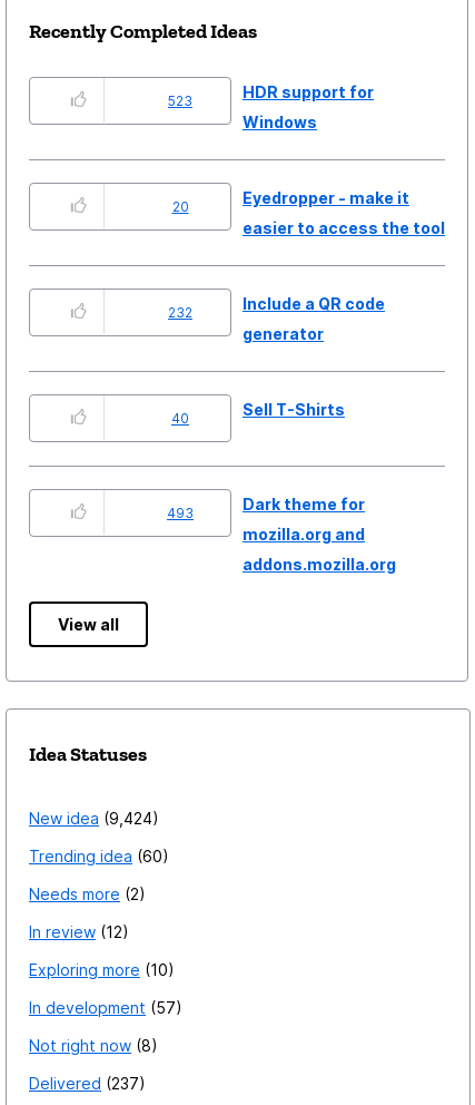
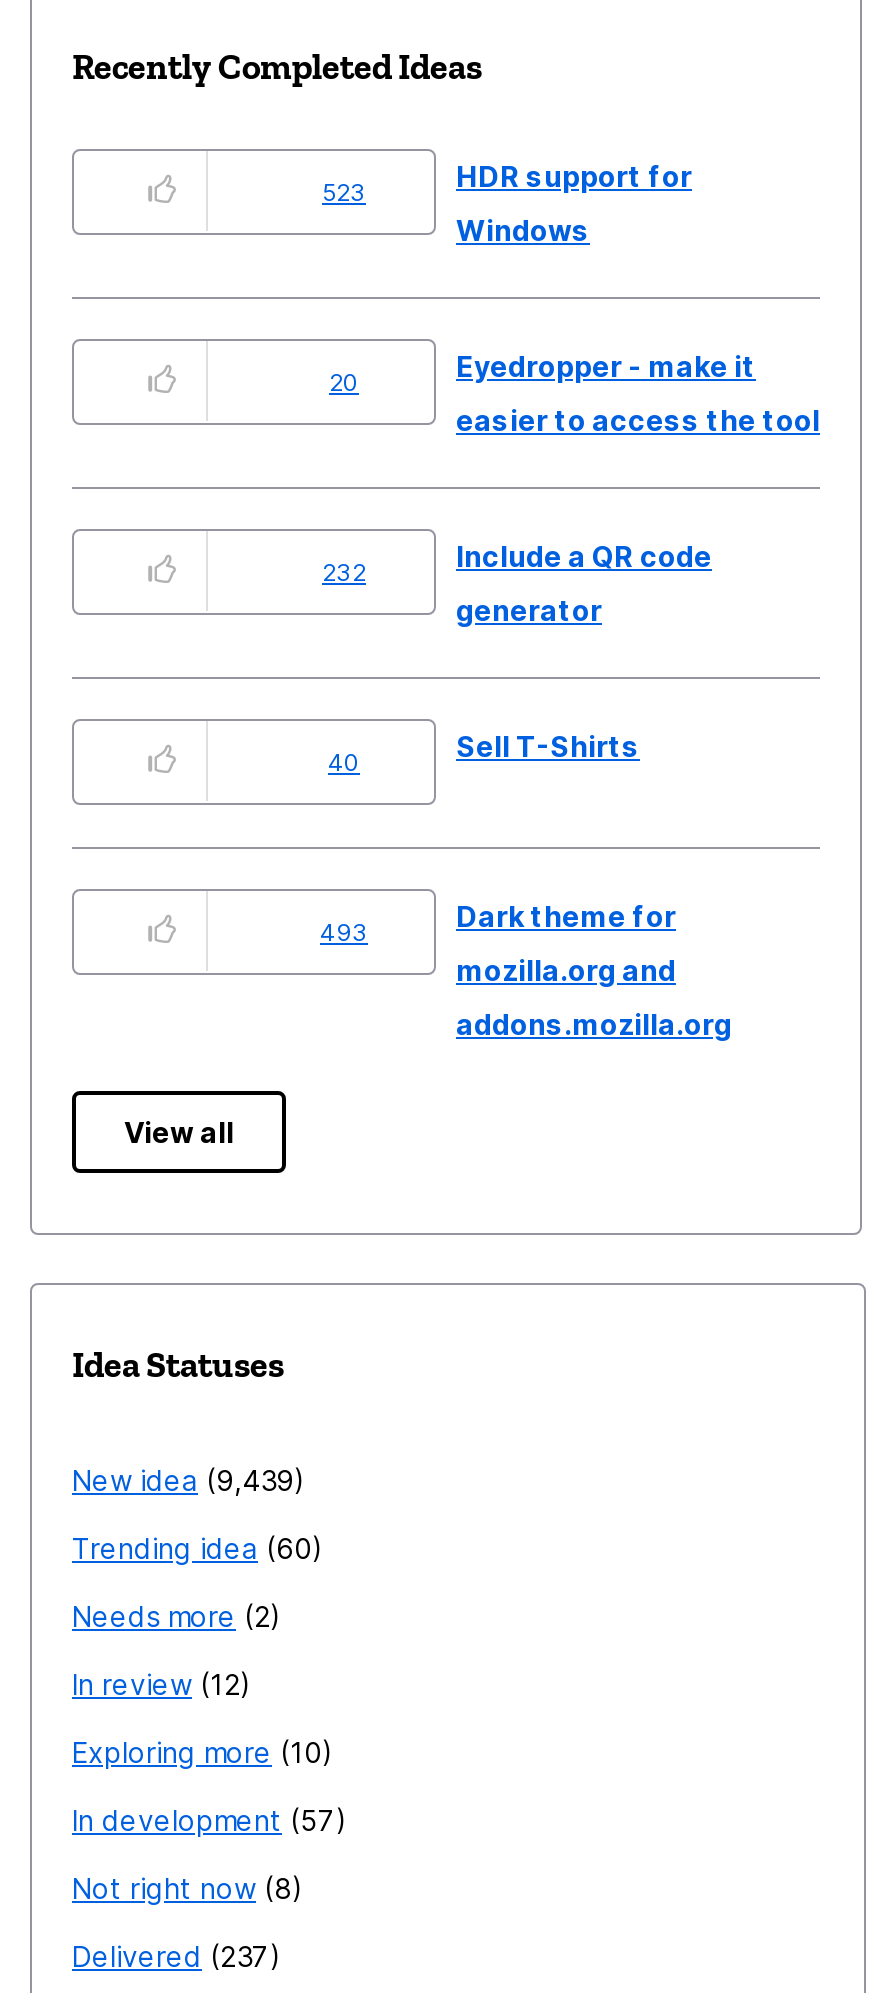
- New idea 9,424
+ New idea 9,439
